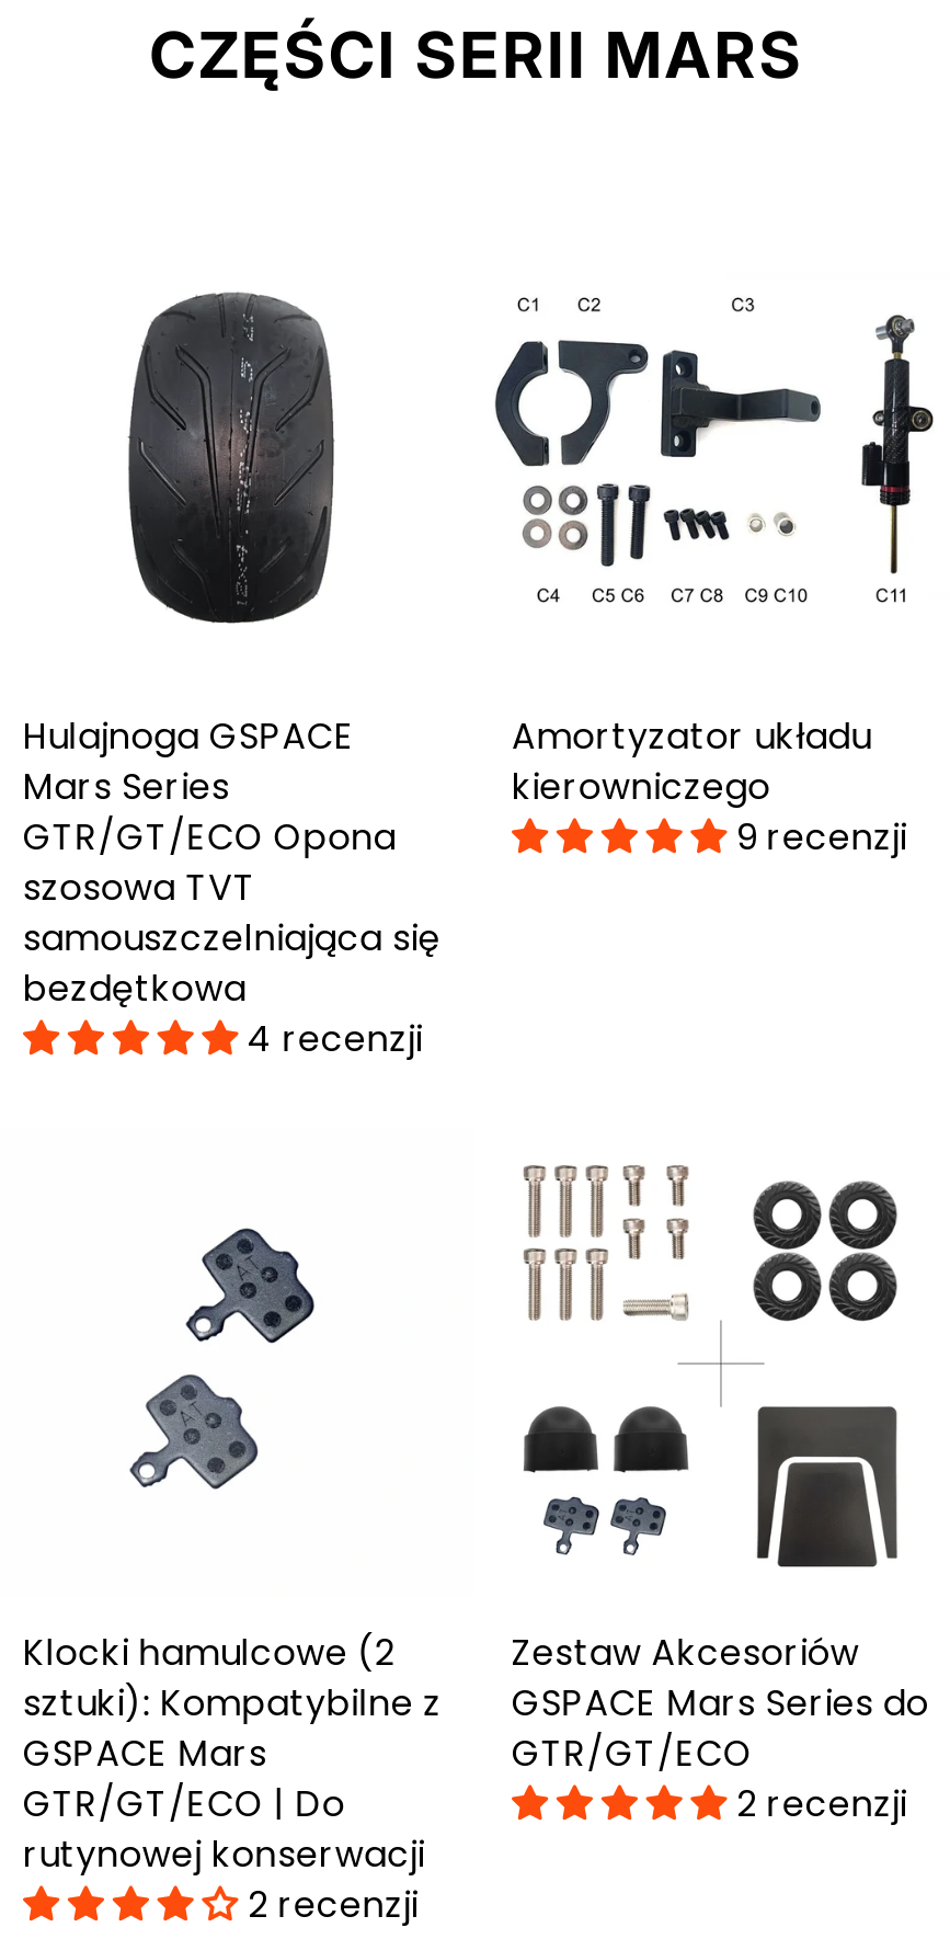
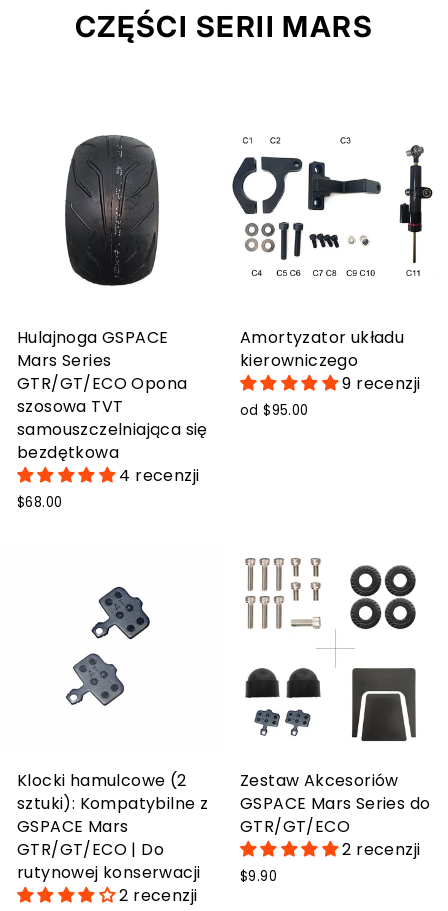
+ od $95.00

+ $68.00

+ $9.90
